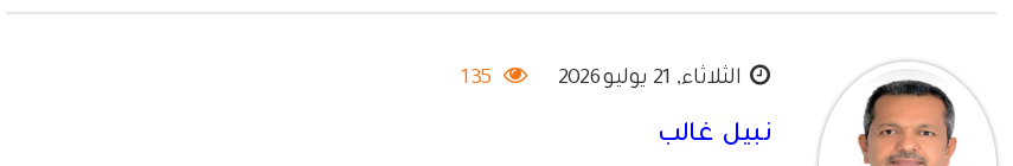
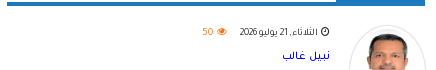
- 135
+ 50
